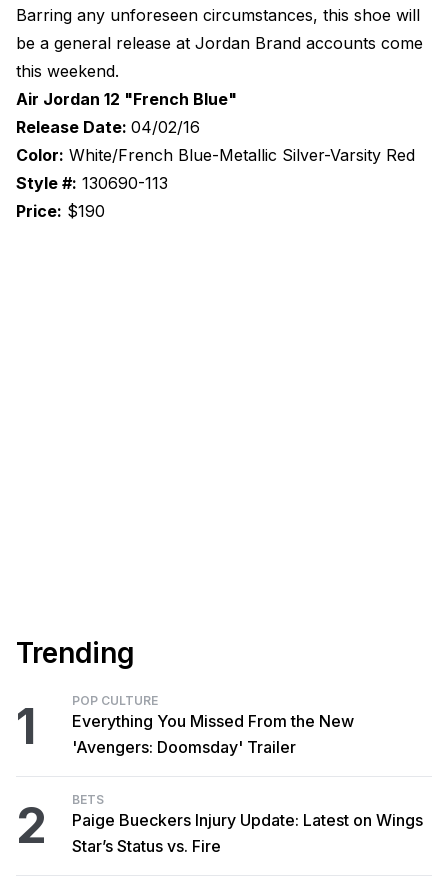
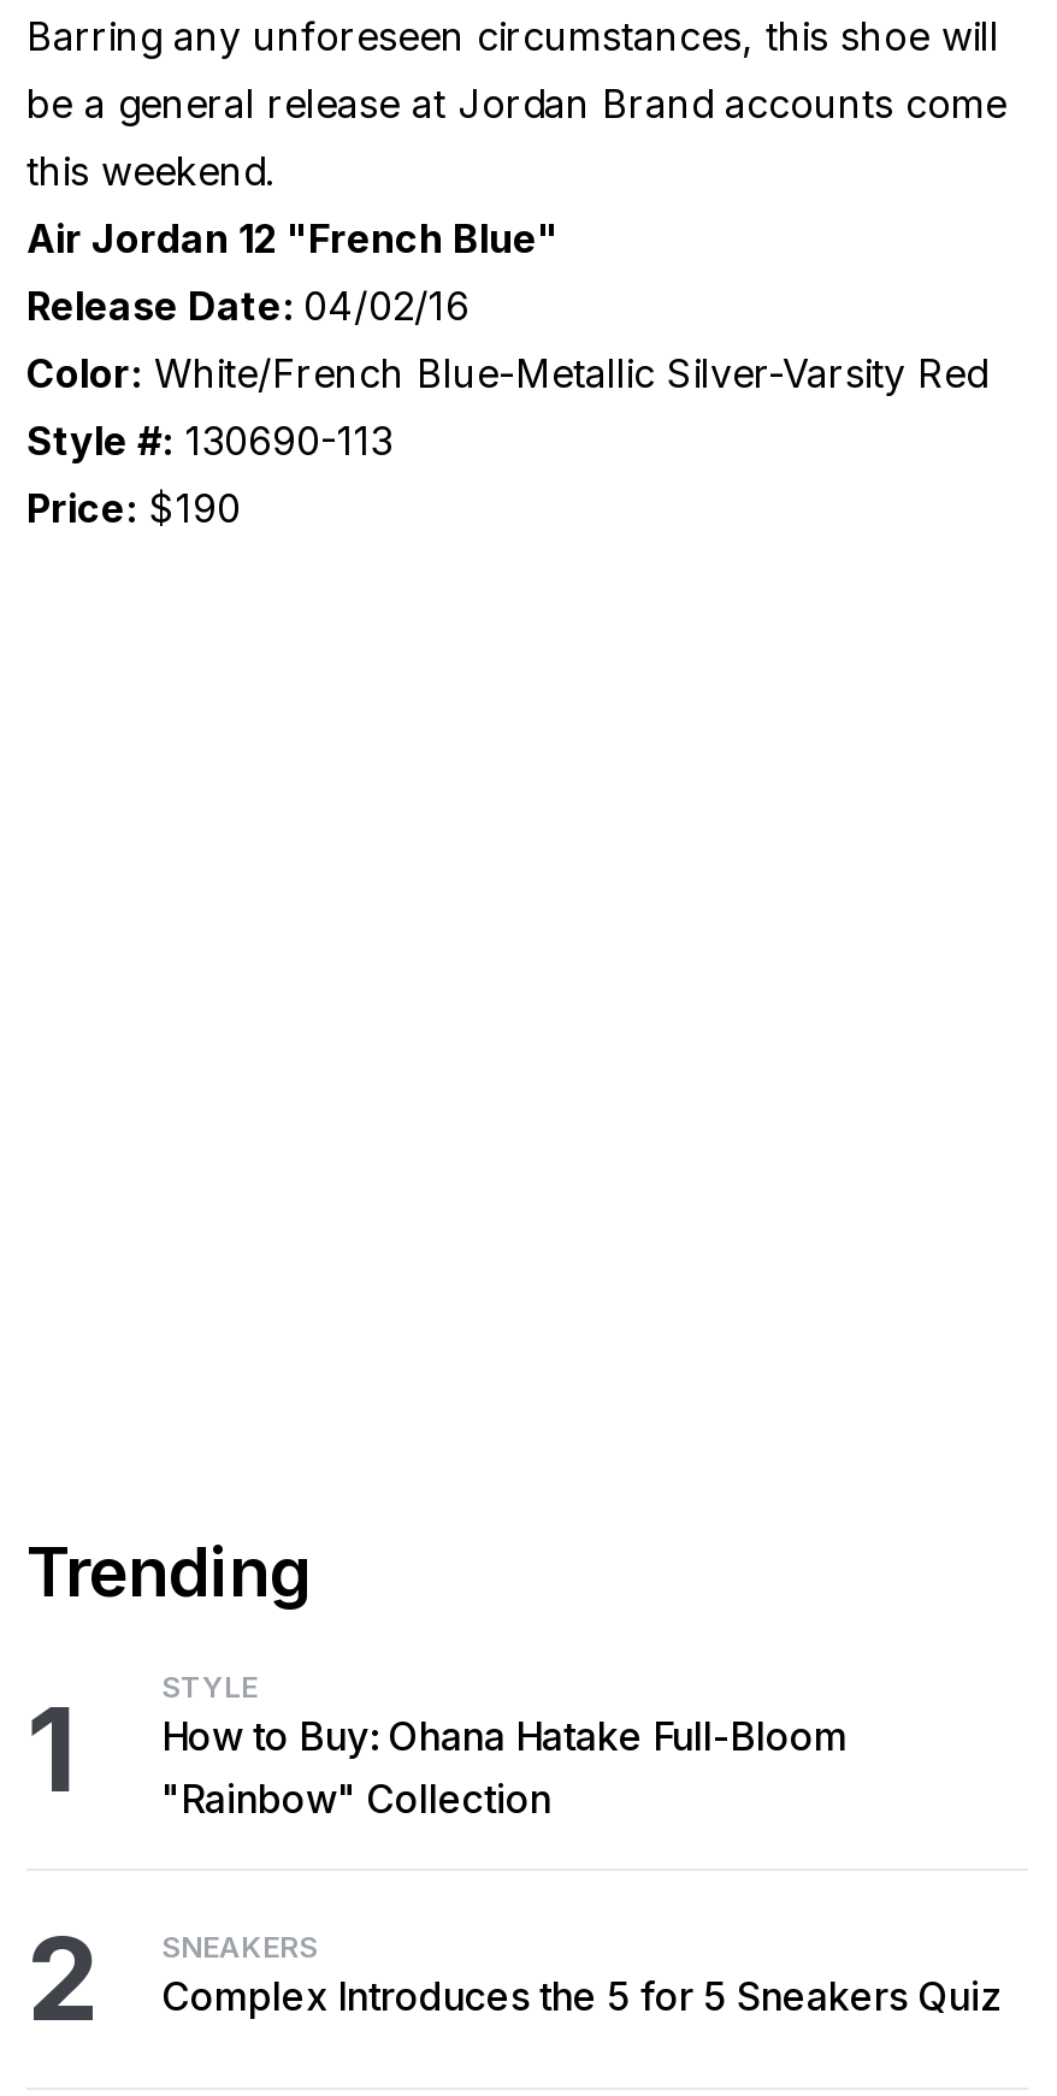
- POP CULTURE
- Everything You Missed From the New
- 'Avengers: Doomsday' Trailer
+ STYLE
+ How to Buy: Ohana Hatake Full-Bloom
+ "Rainbow" Collection

- BETS
- Paige Bueckers Injury Update: Latest on Wings
- Star’s Status vs. Fire
+ SNEAKERS
+ Complex Introduces the 5 for 5 Sneakers Quiz
